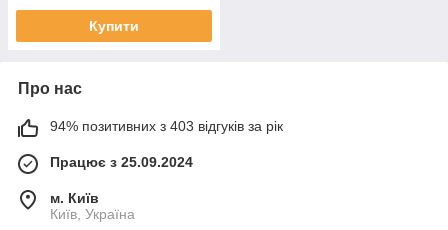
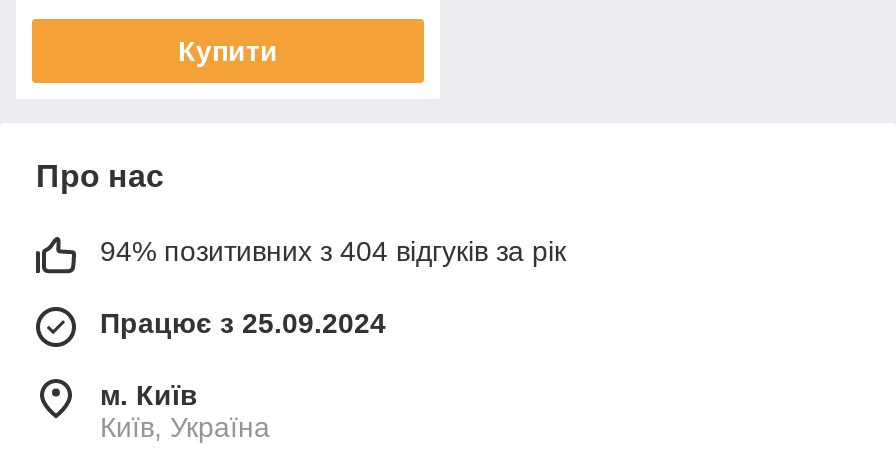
- 94% позитивних з 403 відгуків за рік
+ 94% позитивних з 404 відгуків за рік
